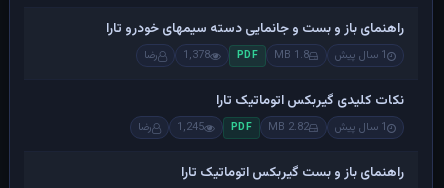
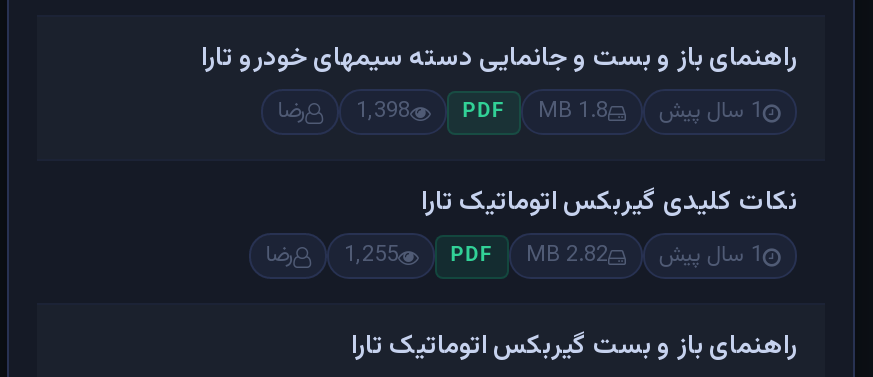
- PDF 1,378 رضا
+ PDF 1,398 رضا

- PDF 1,245 رضا
+ PDF 1,255 رضا
